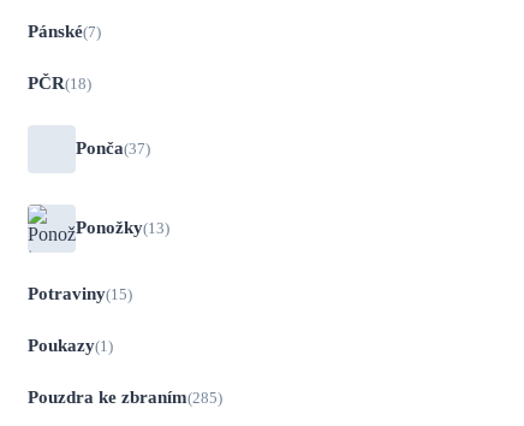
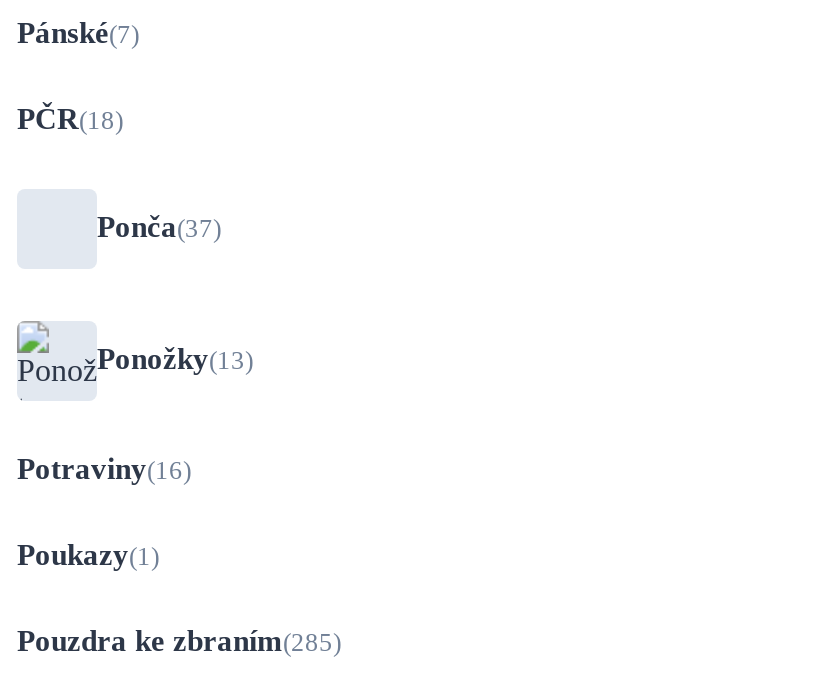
- Potraviny(15)
+ Potraviny(16)
